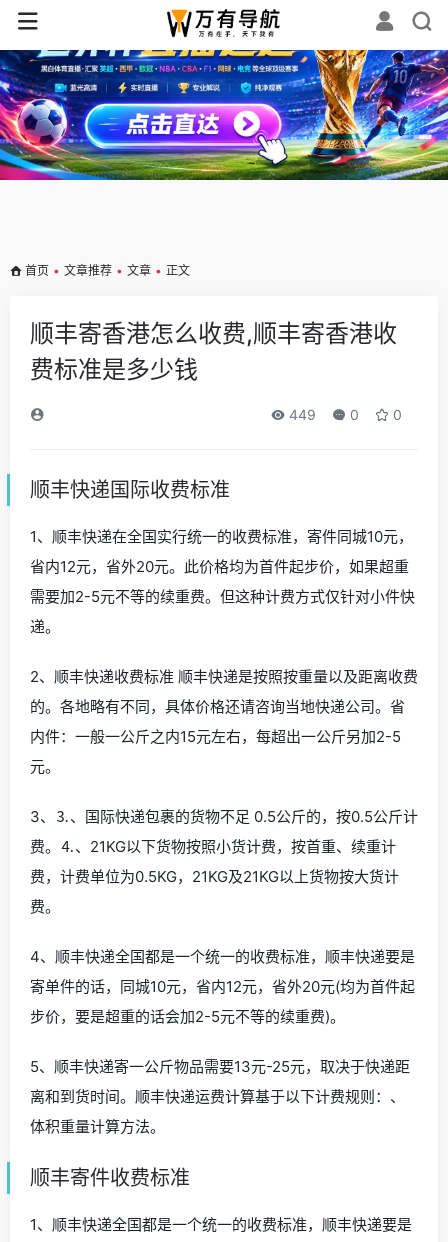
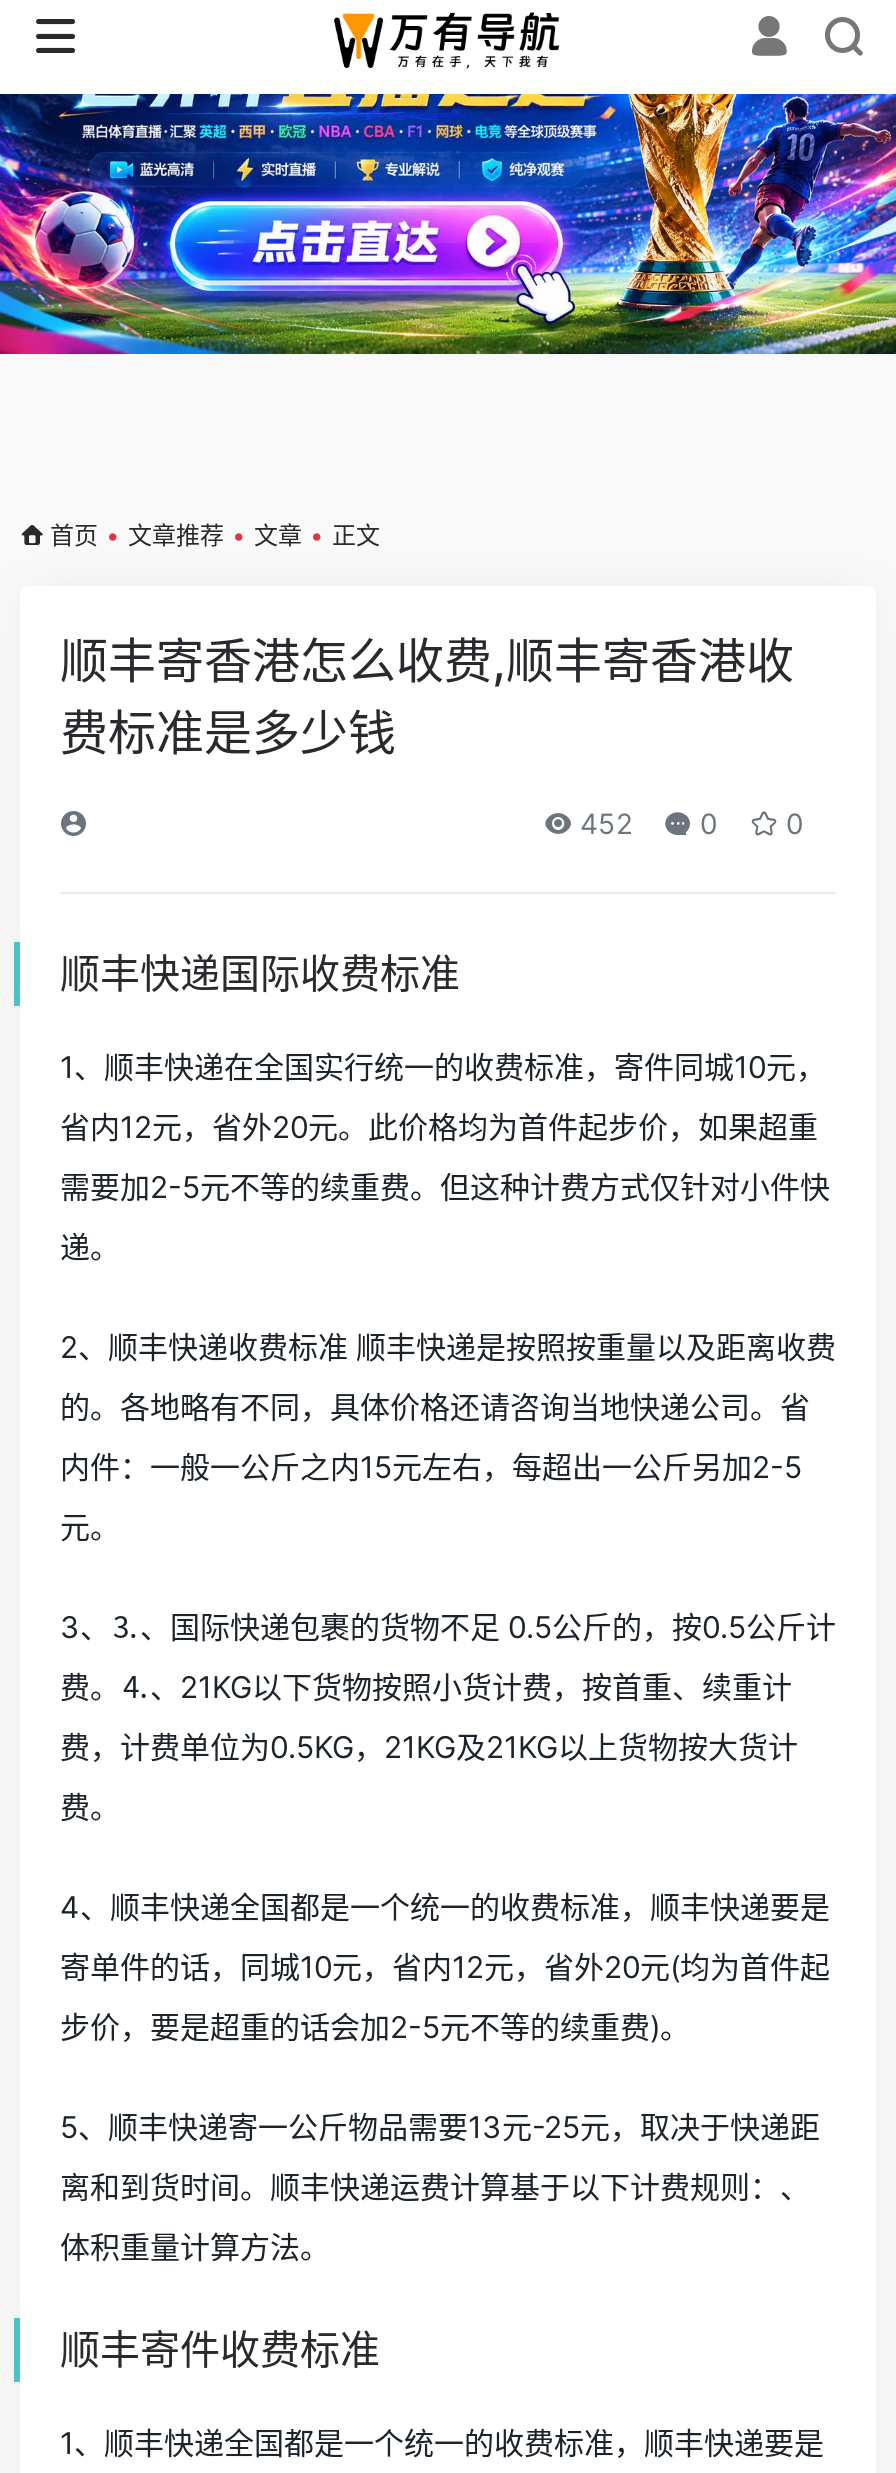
- 449 0 0
+ 452 0 0
